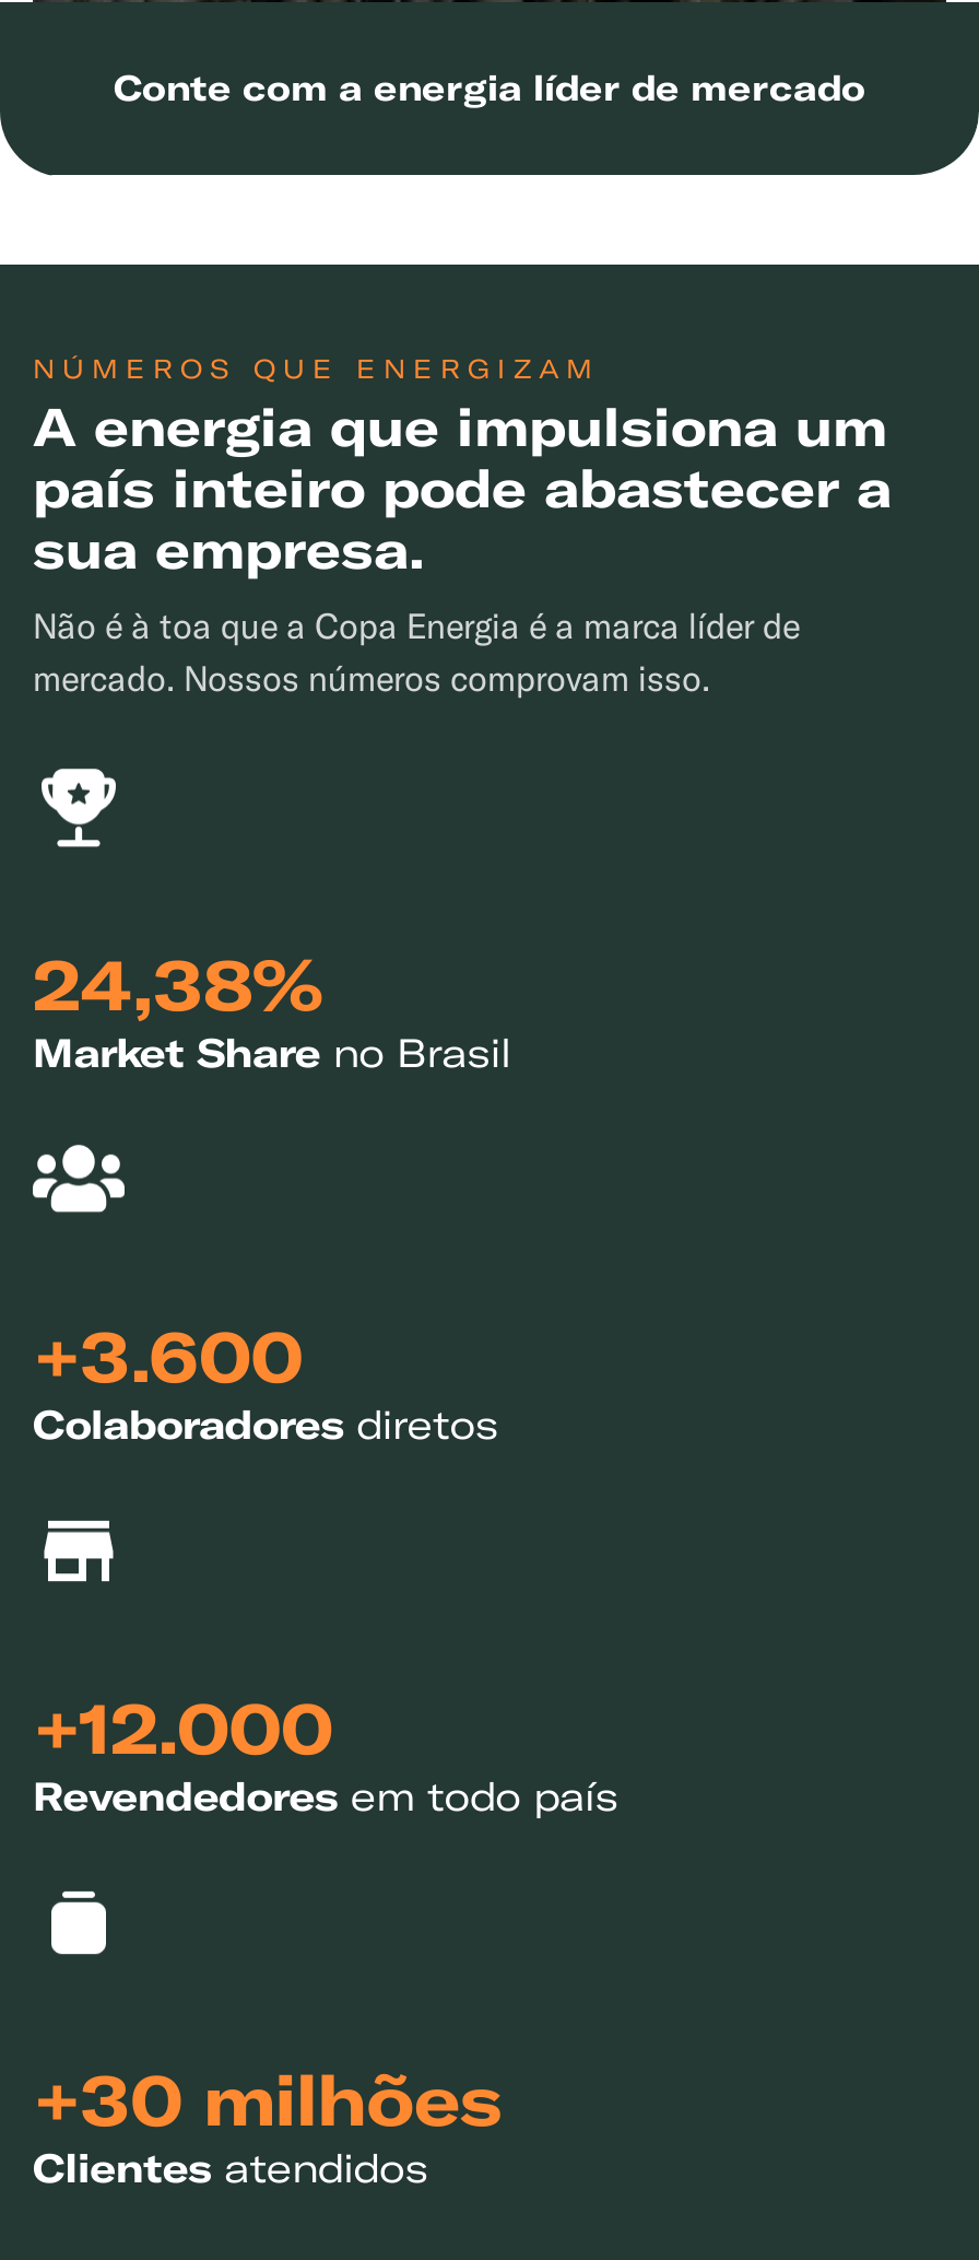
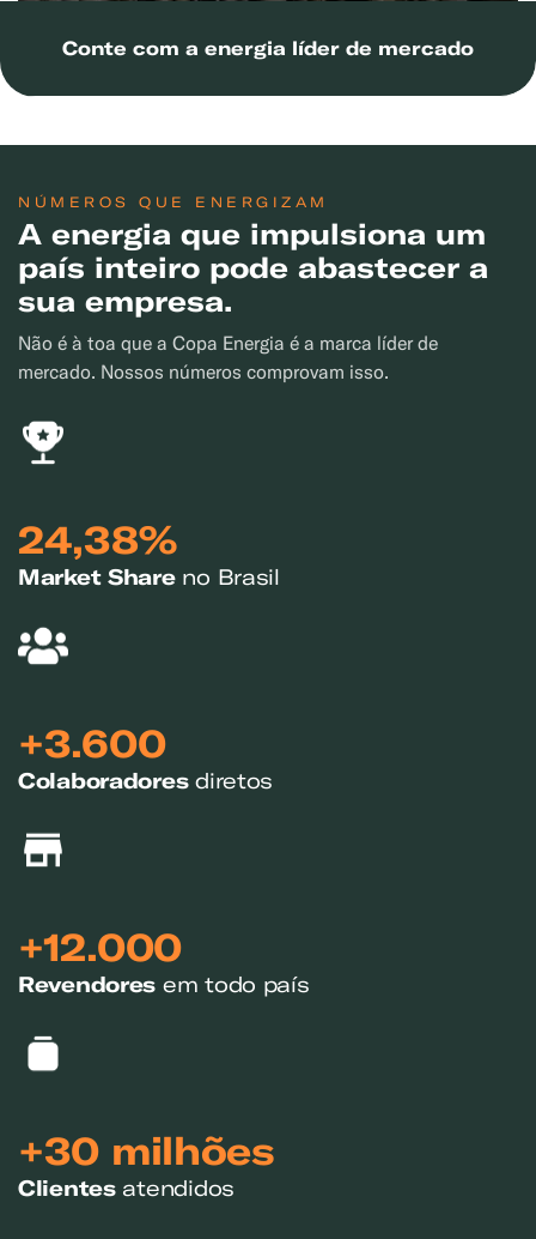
- Revendedores em todo país
+ Revendores em todo país
